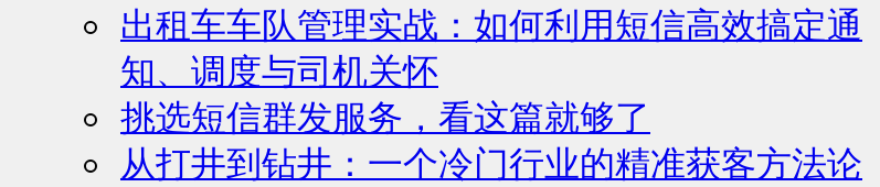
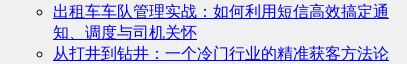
- 挑选短信群发服务，看这篇就够了
